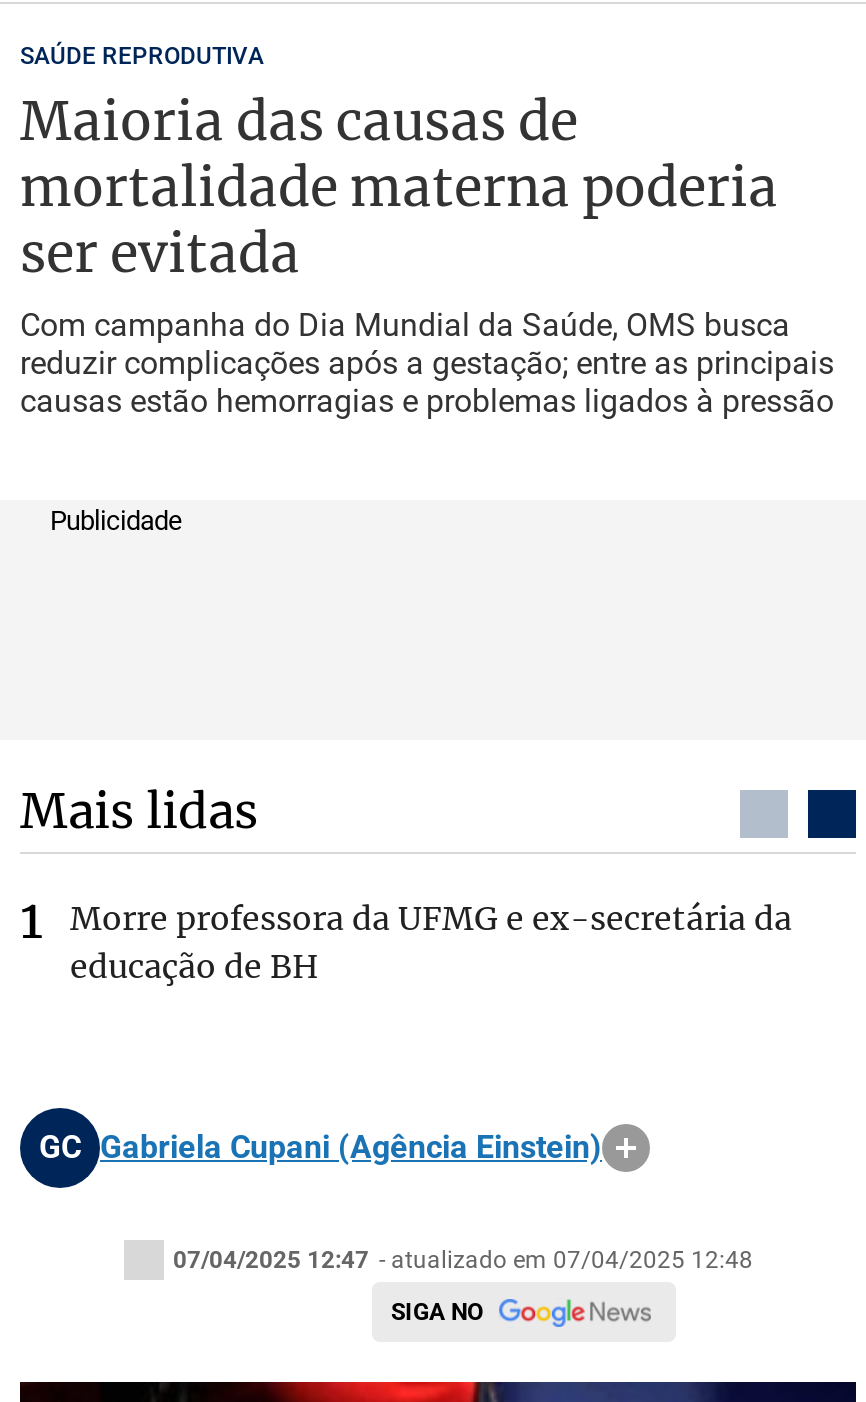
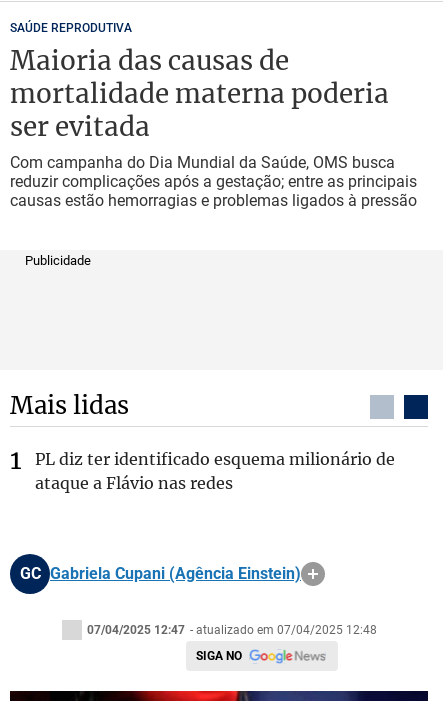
- Morre professora da UFMG e ex-secretária da
- educação de BH
+ PL diz ter identificado esquema milionário de
+ ataque a Flávio nas redes
